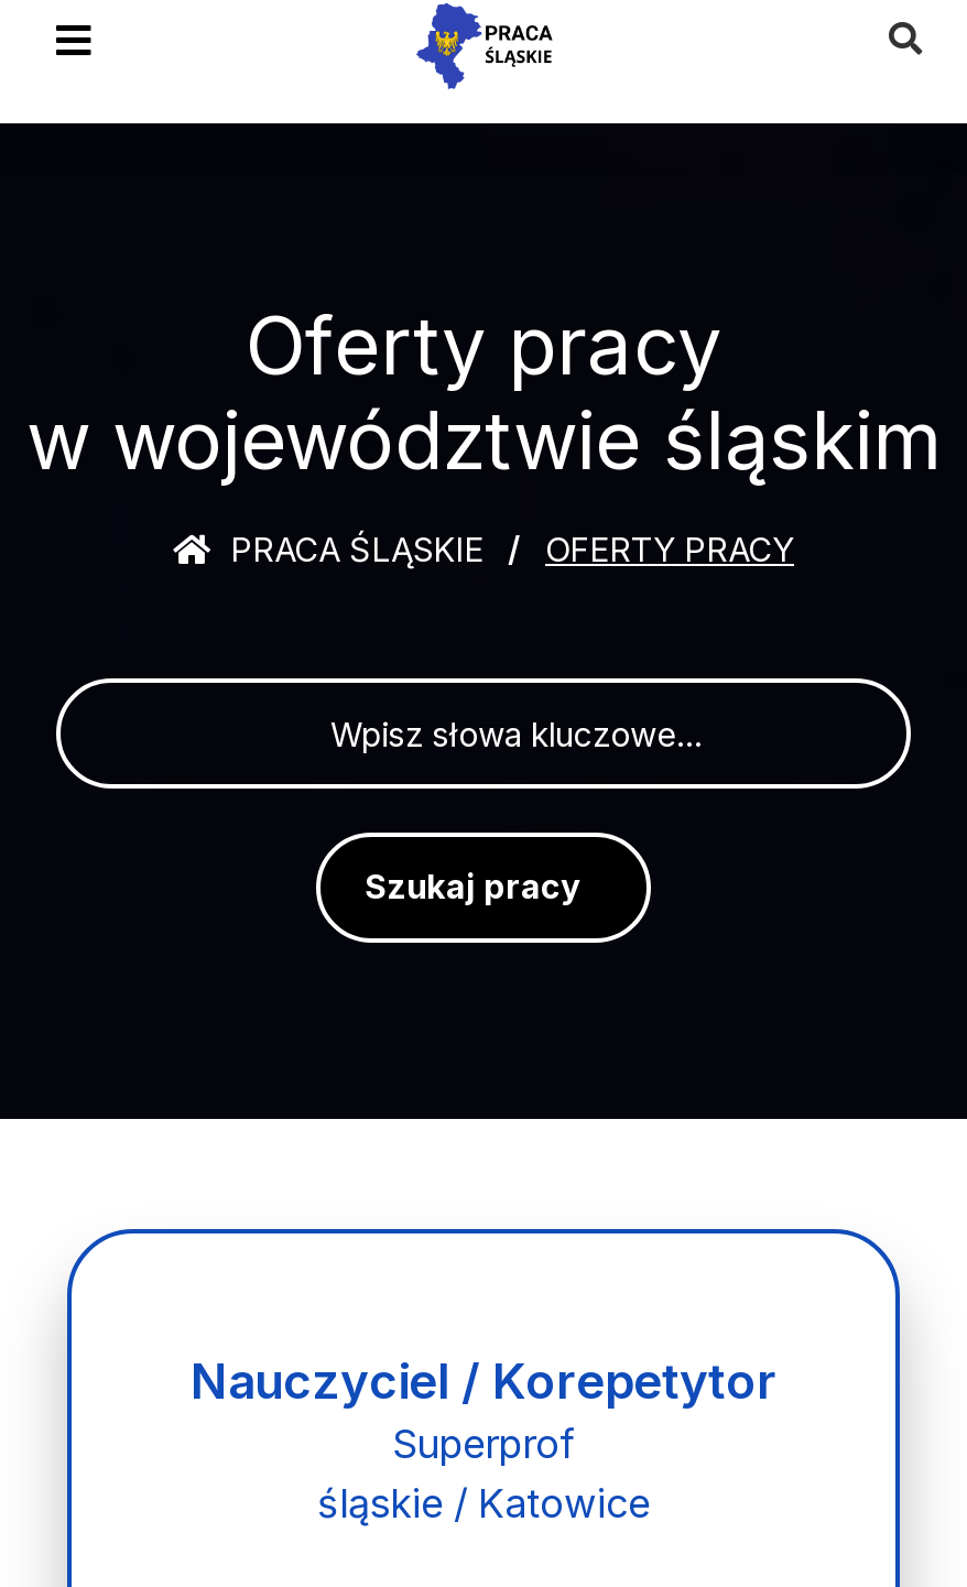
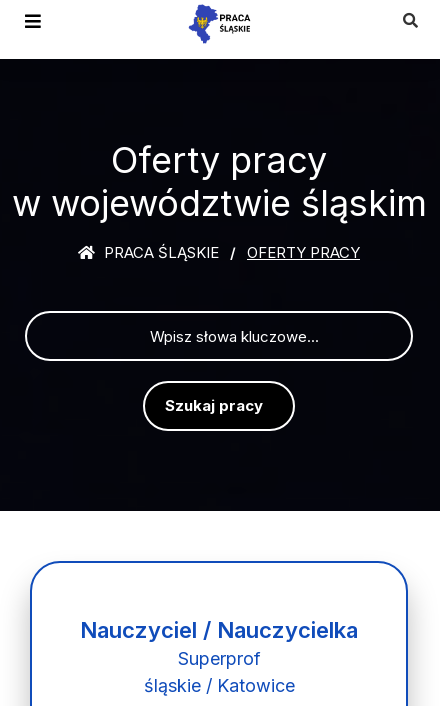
- Nauczyciel / Korepetytor
+ Nauczyciel / Nauczycielka
